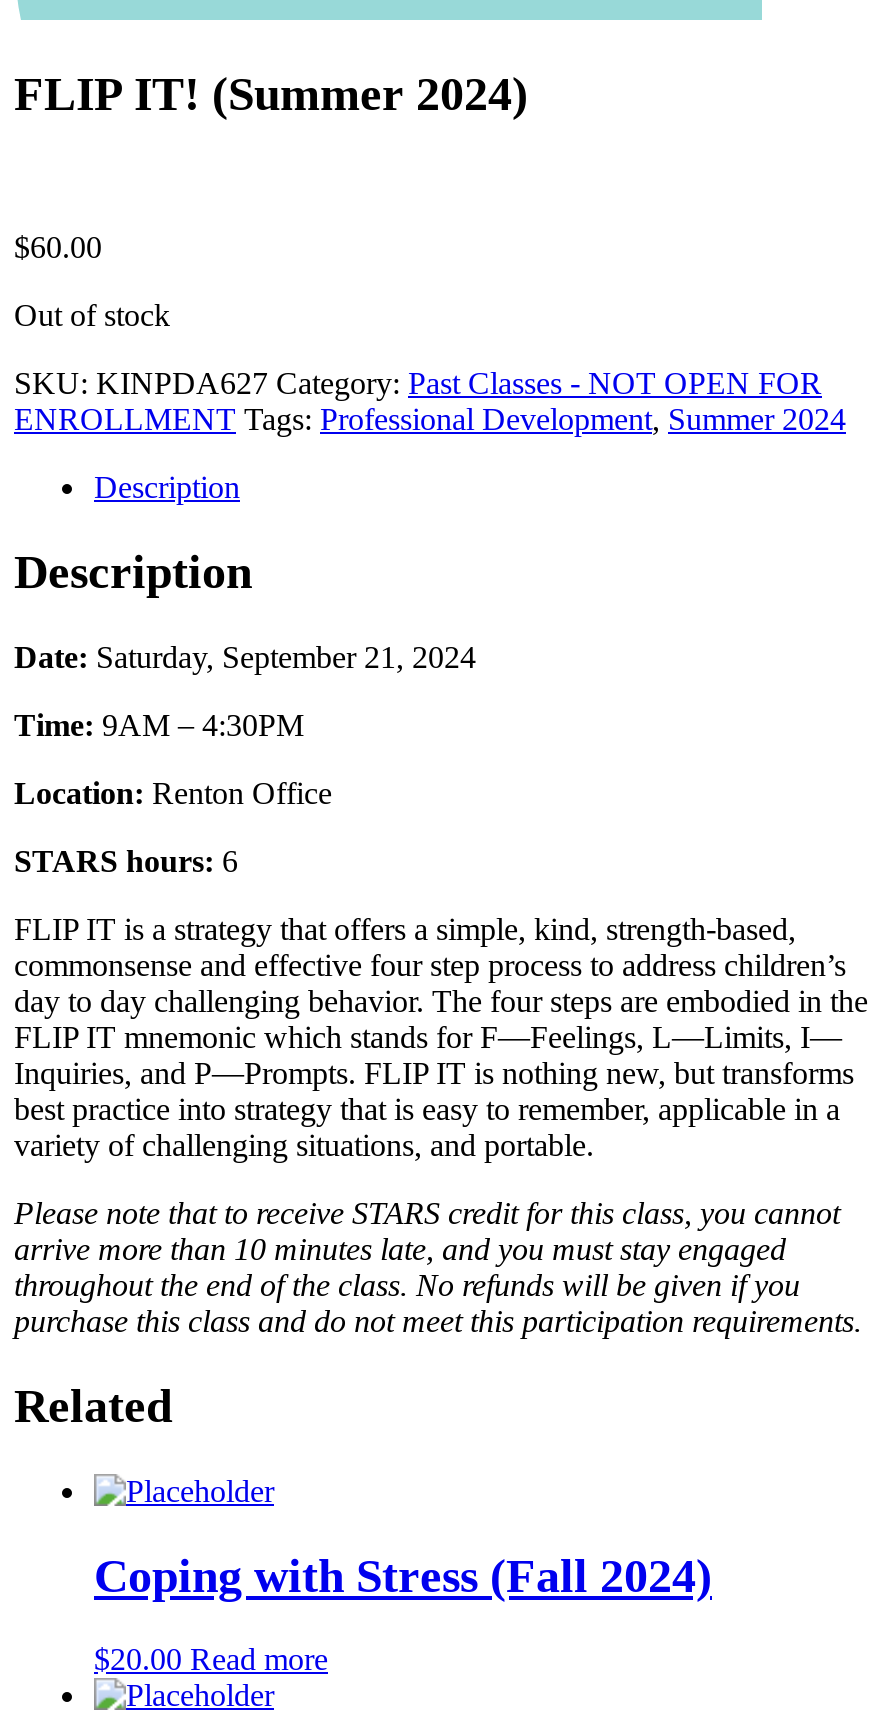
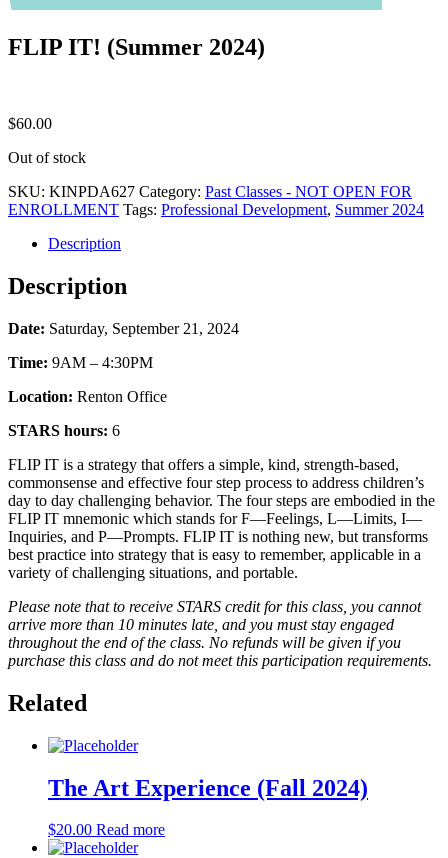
- Coping with Stress (Fall 2024)
+ The Art Experience (Fall 2024)
